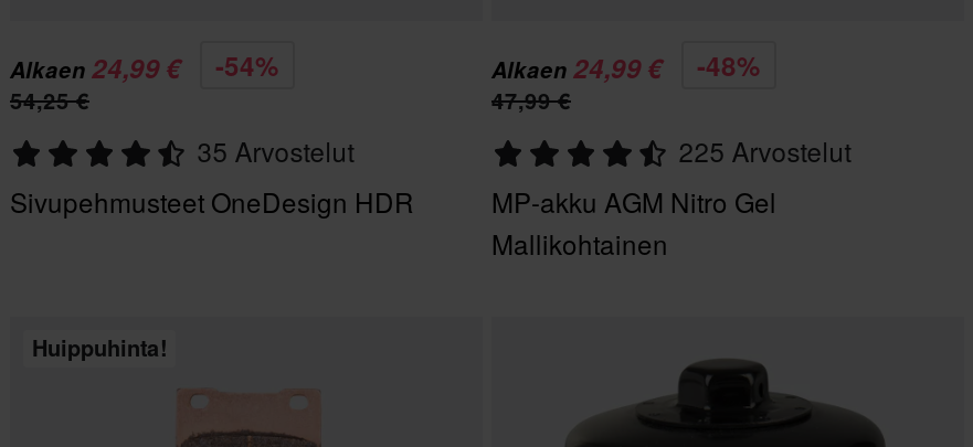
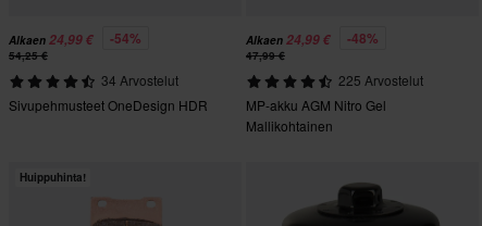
- 35 Arvostelut
+ 34 Arvostelut
